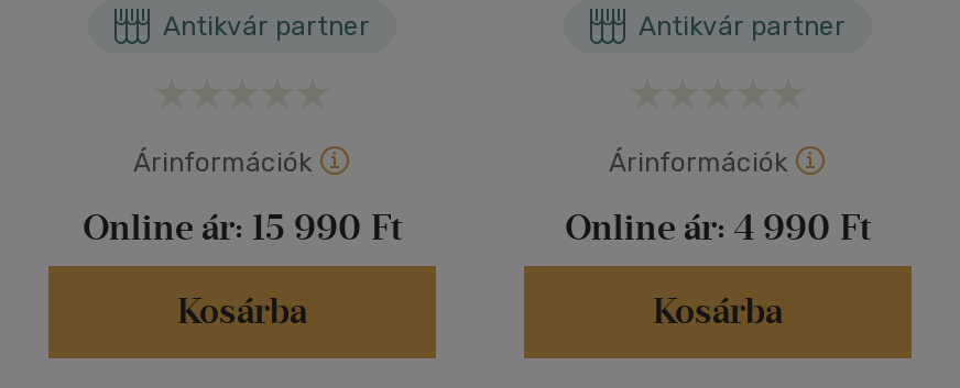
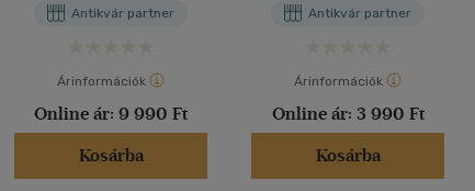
- Online ár: 15 990 Ft
+ Online ár: 9 990 Ft

- Online ár: 4 990 Ft
+ Online ár: 3 990 Ft
